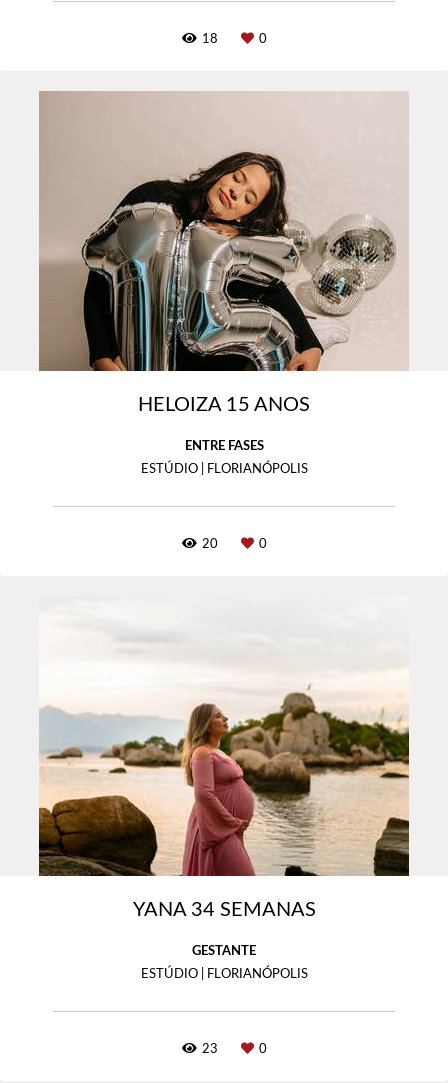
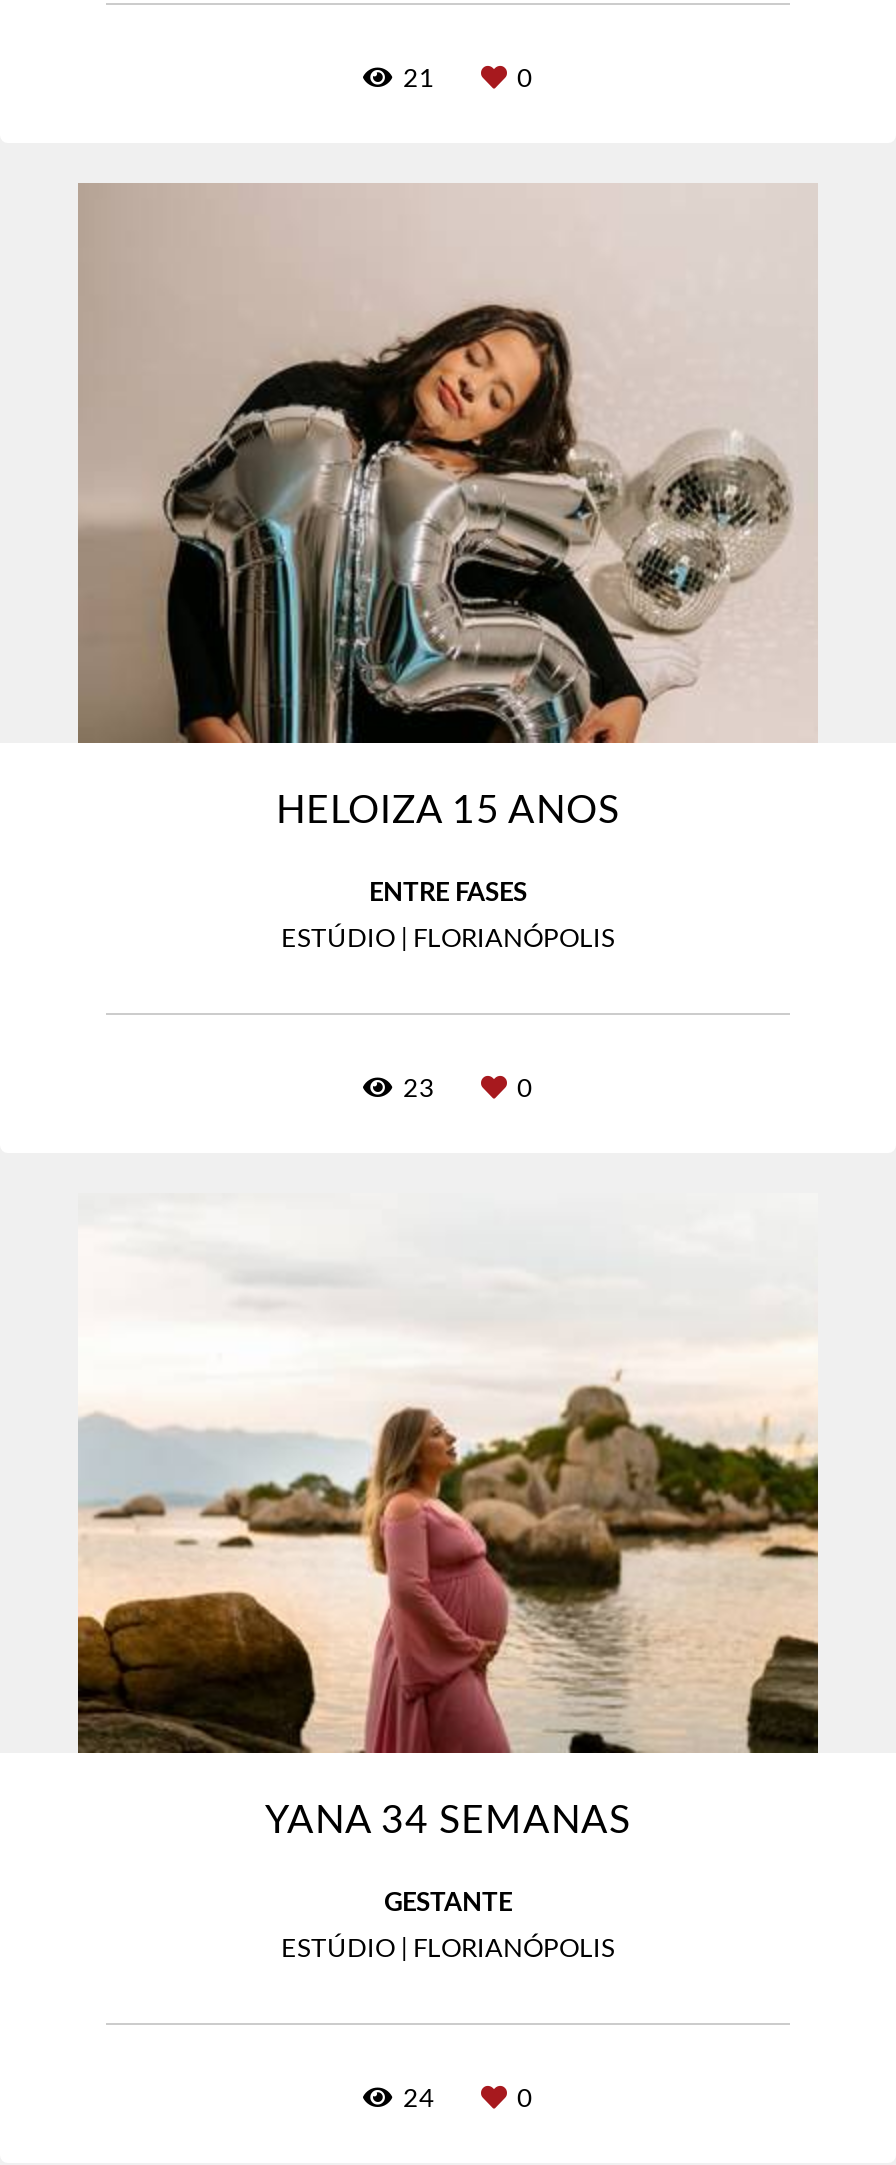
- 18
+ 21

- 20
+ 23

- 23
+ 24
